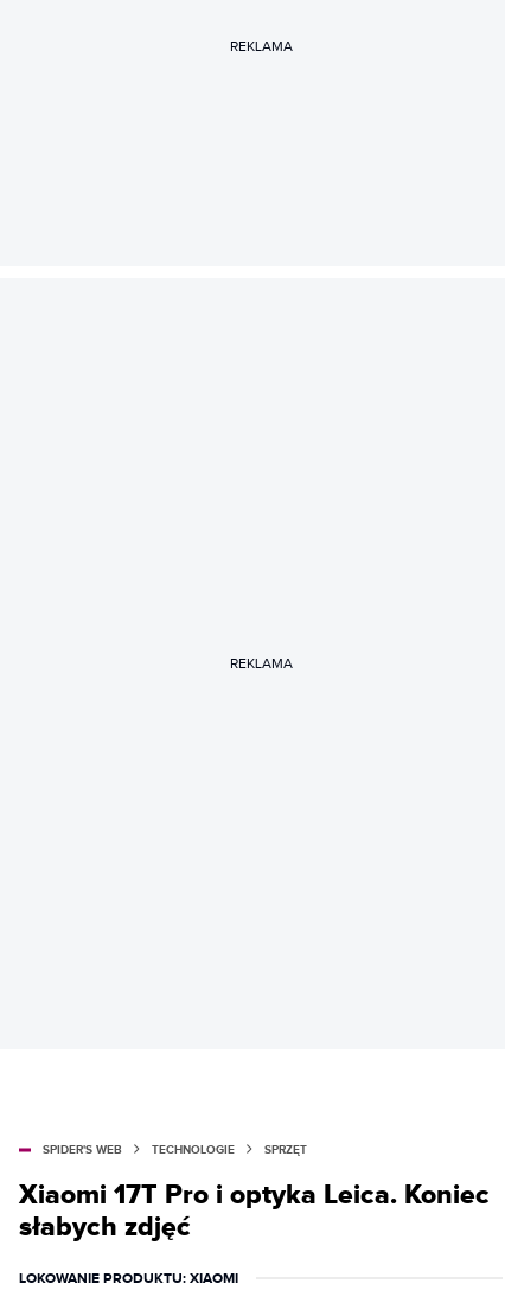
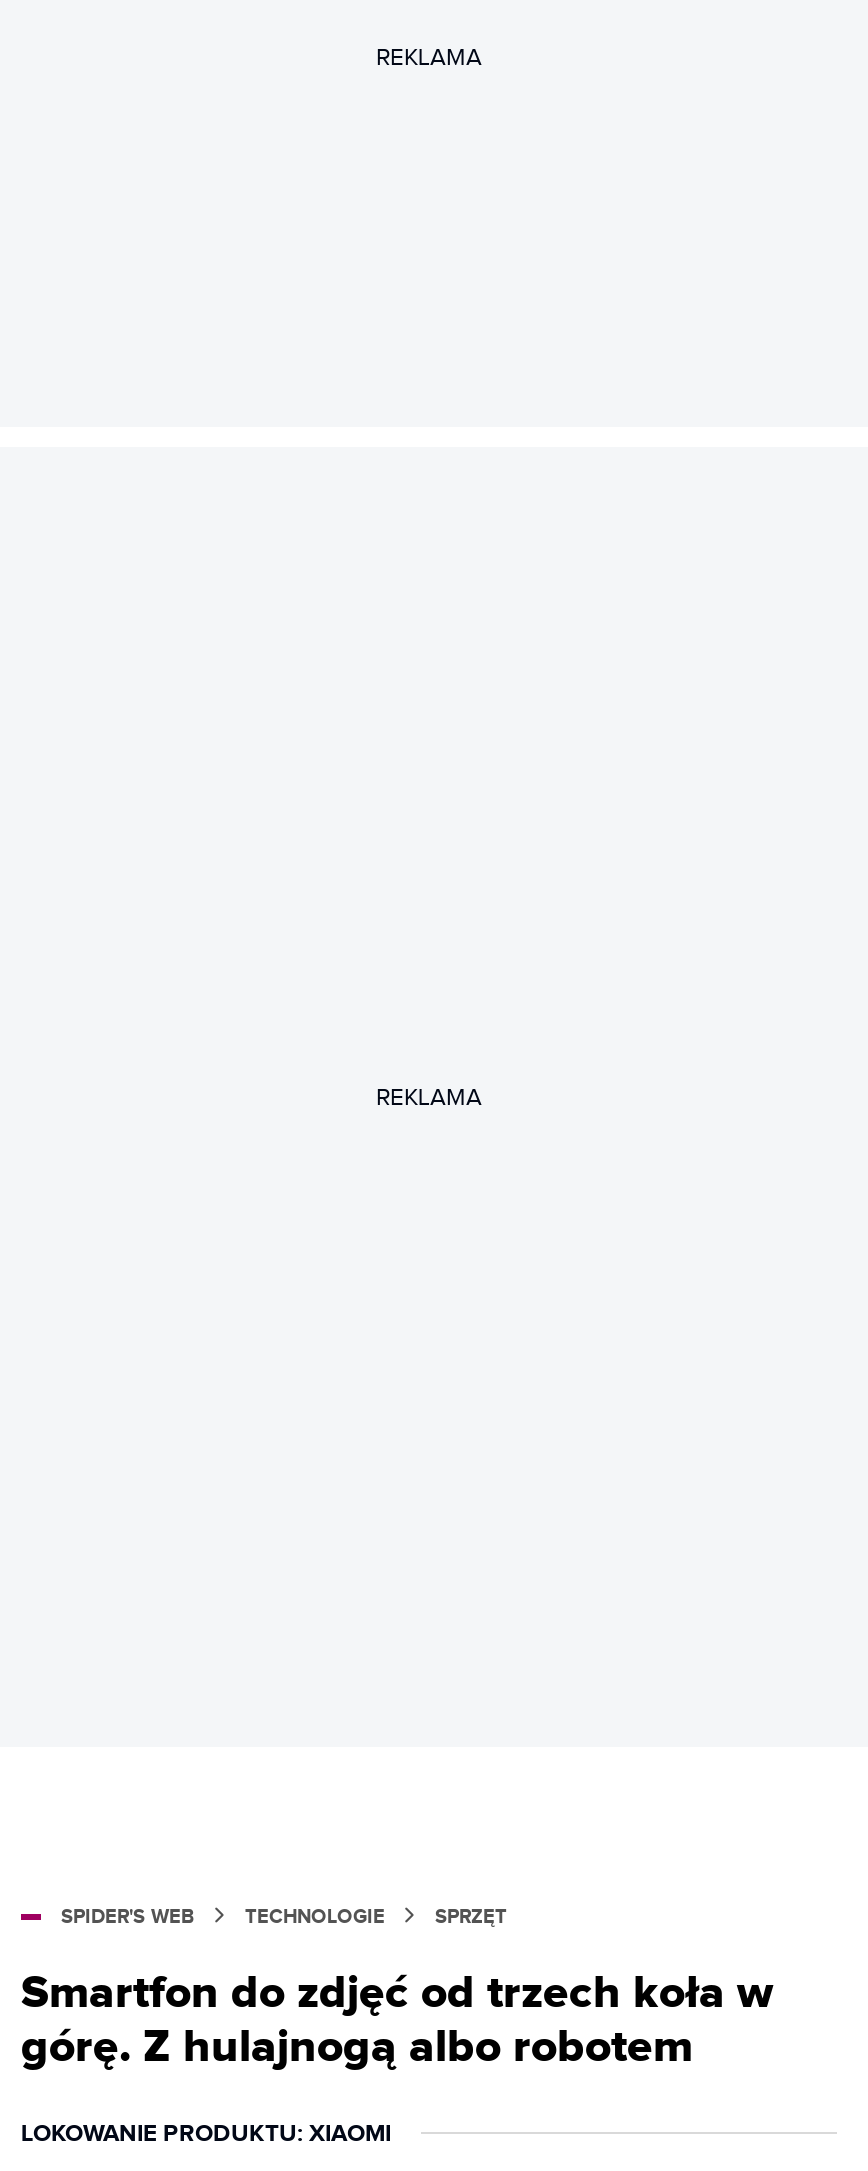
- Xiaomi 17T Pro i optyka Leica. Koniec
- słabych zdjęć
+ Smartfon do zdjęć od trzech koła w
+ górę. Z hulajnogą albo robotem
